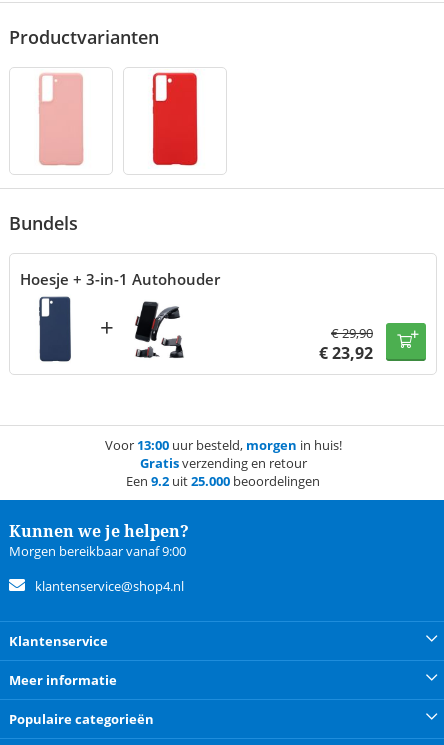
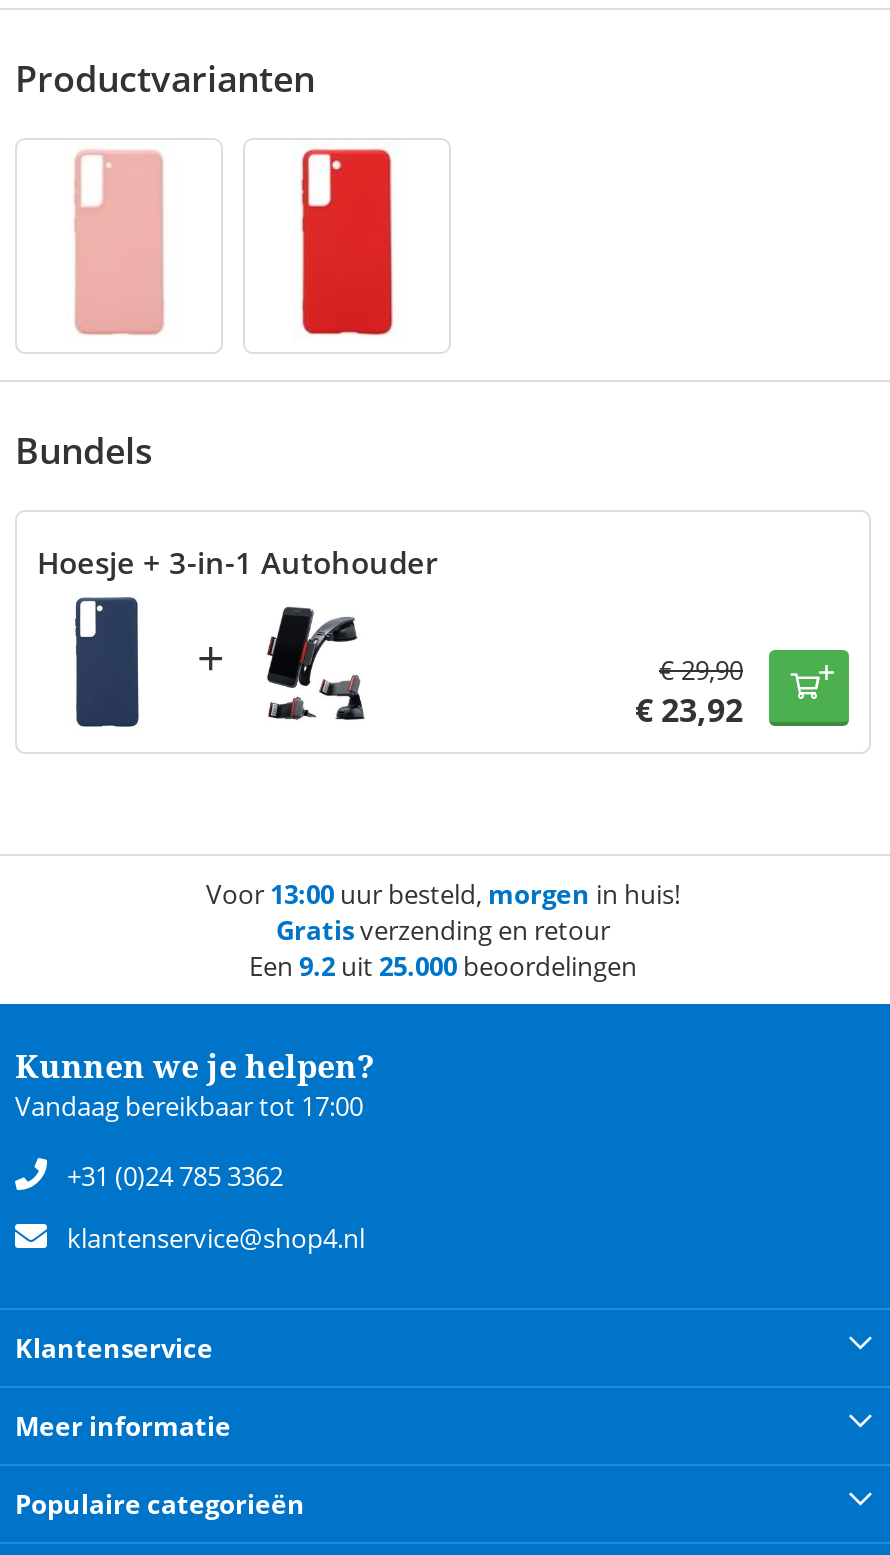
- Morgen bereikbaar vanaf 9:00
+ Vandaag bereikbaar tot 17:00
+ +31 (0)24 785 3362
